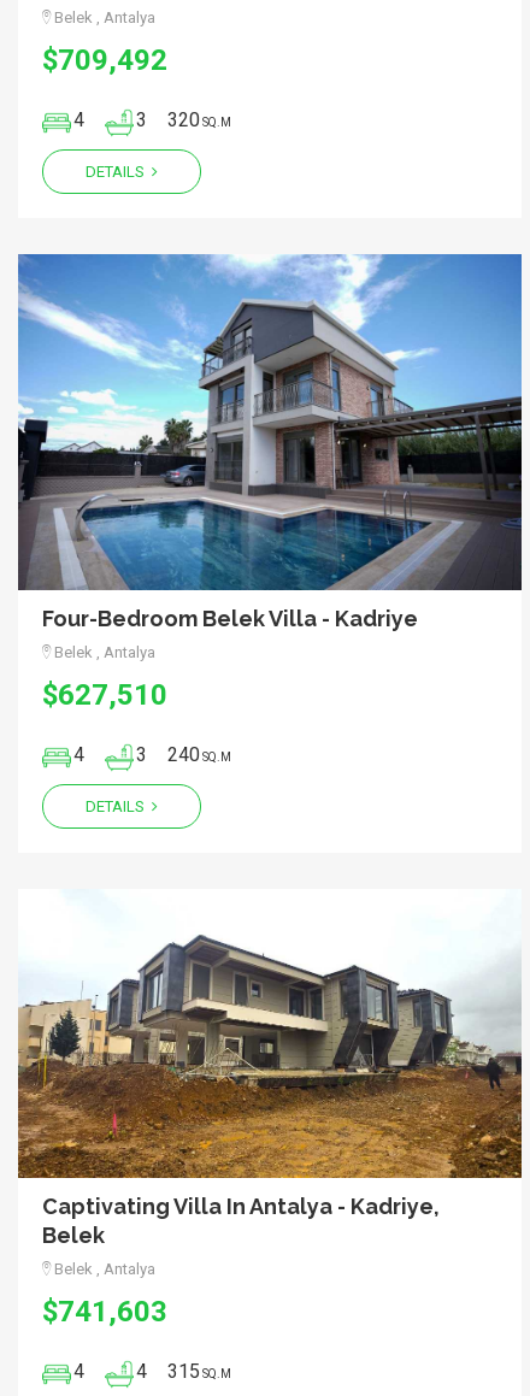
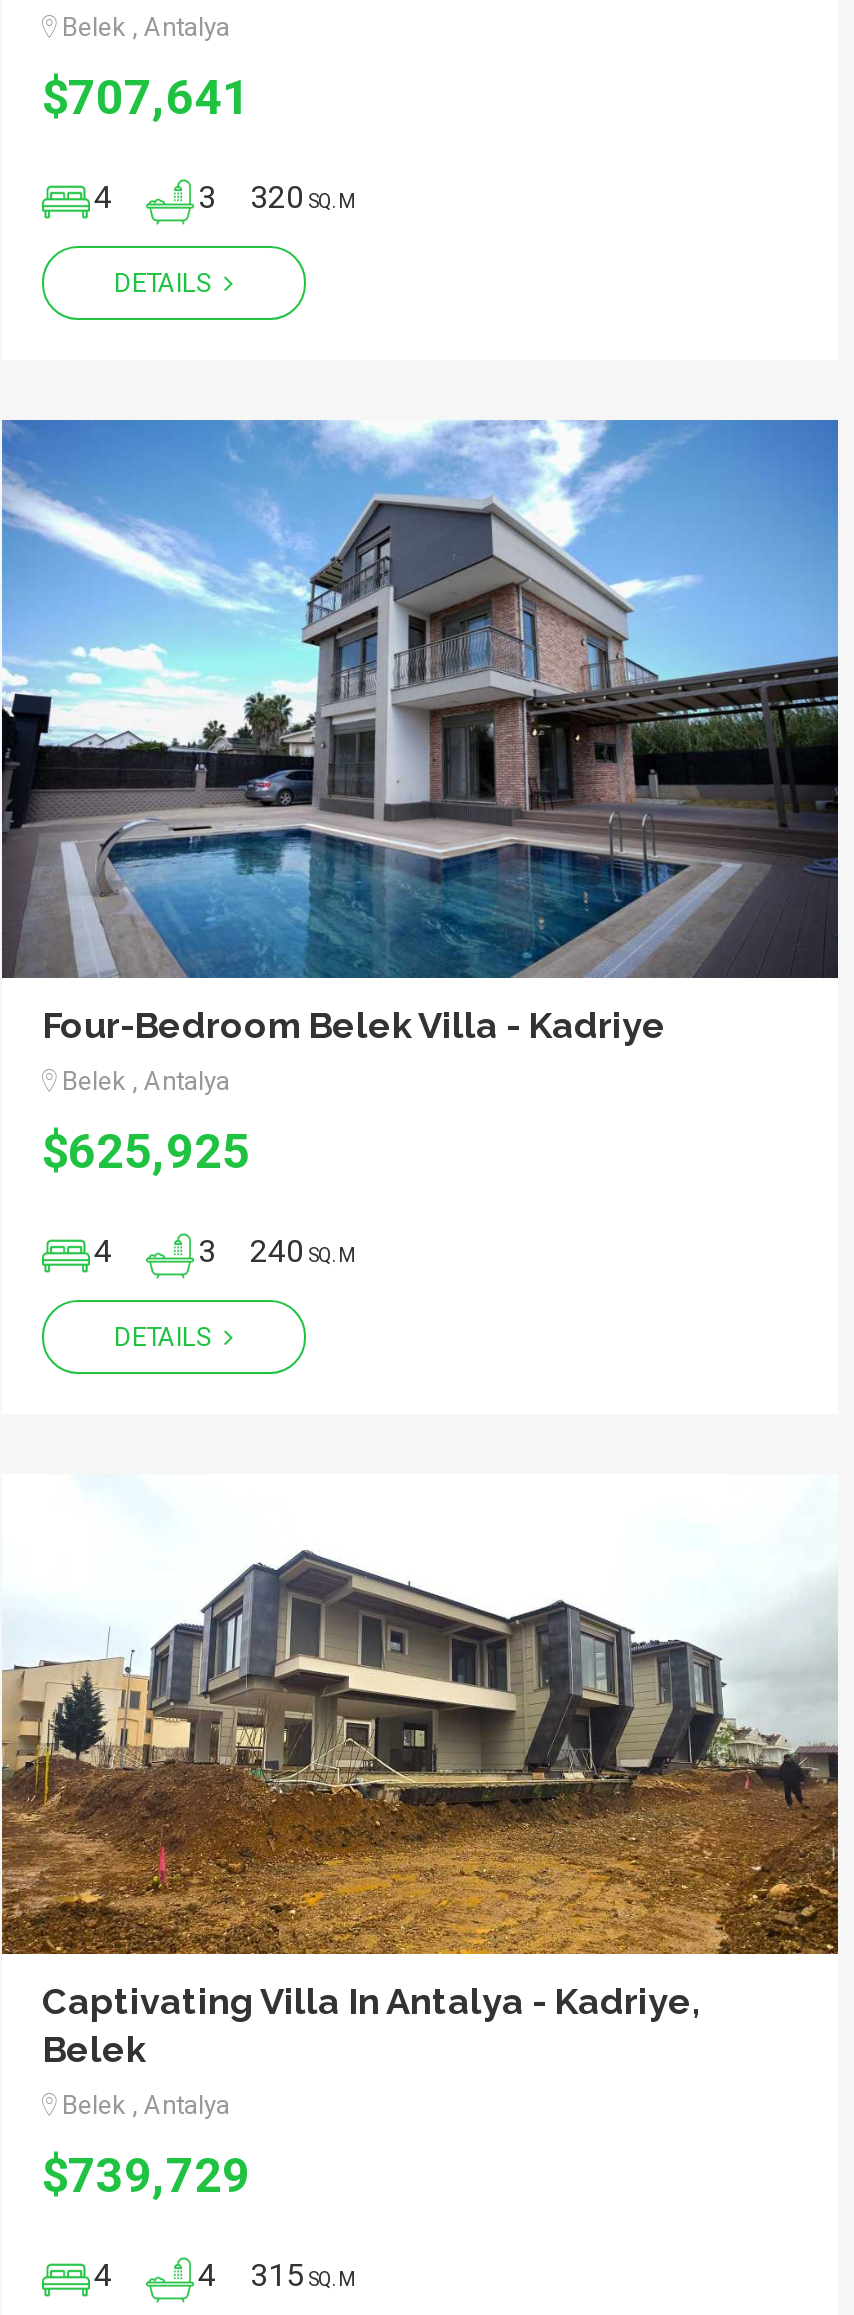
- $709,492
+ $707,641

- $627,510
+ $625,925

- $741,603
+ $739,729
